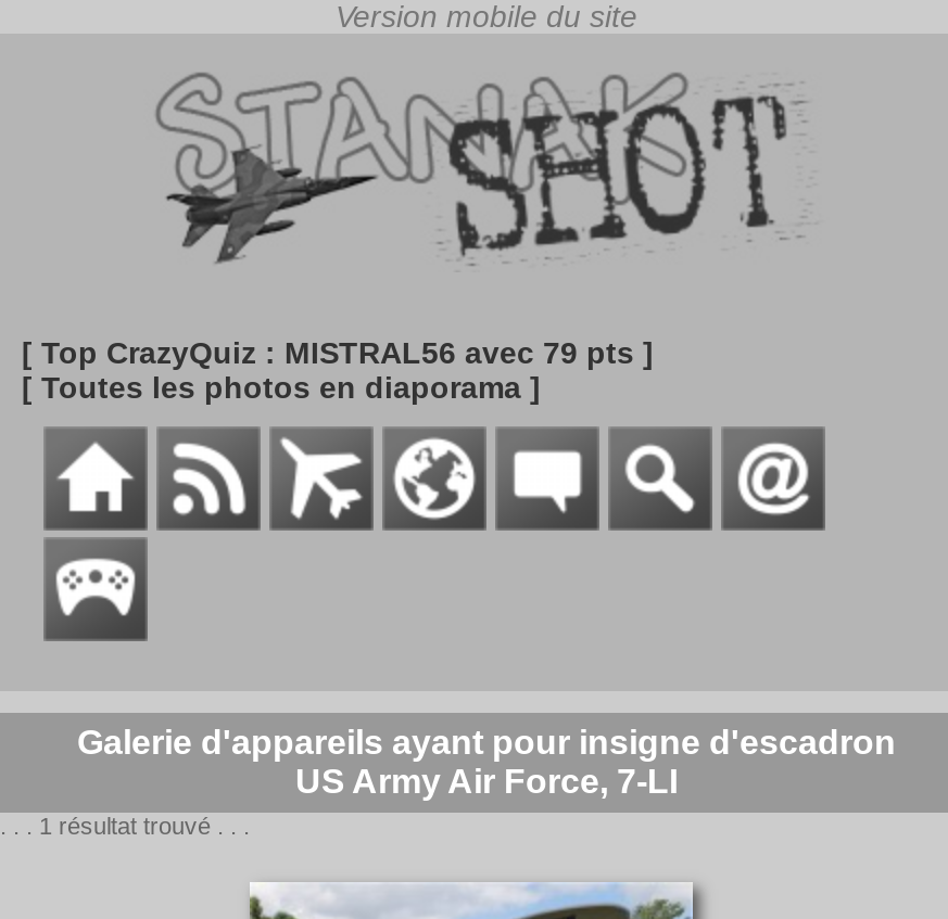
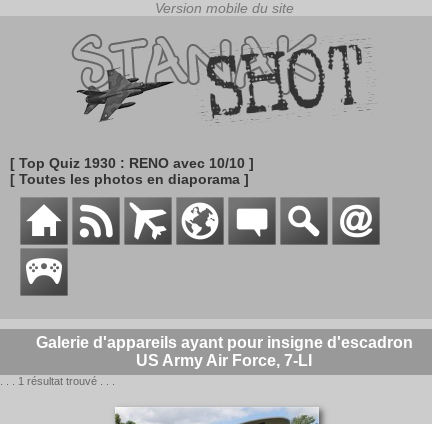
- [ Top CrazyQuiz : MISTRAL56 avec 79 pts ]
+ [ Top Quiz 1930 : RENO avec 10/10 ]
